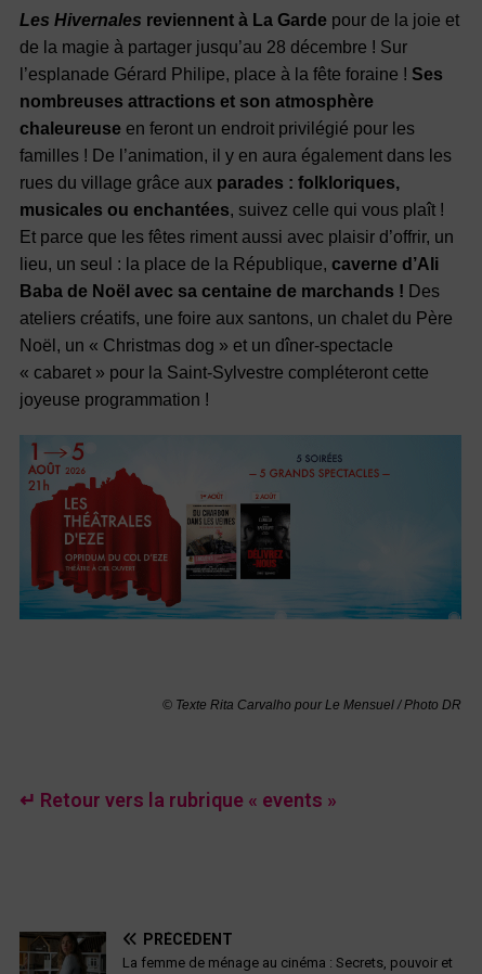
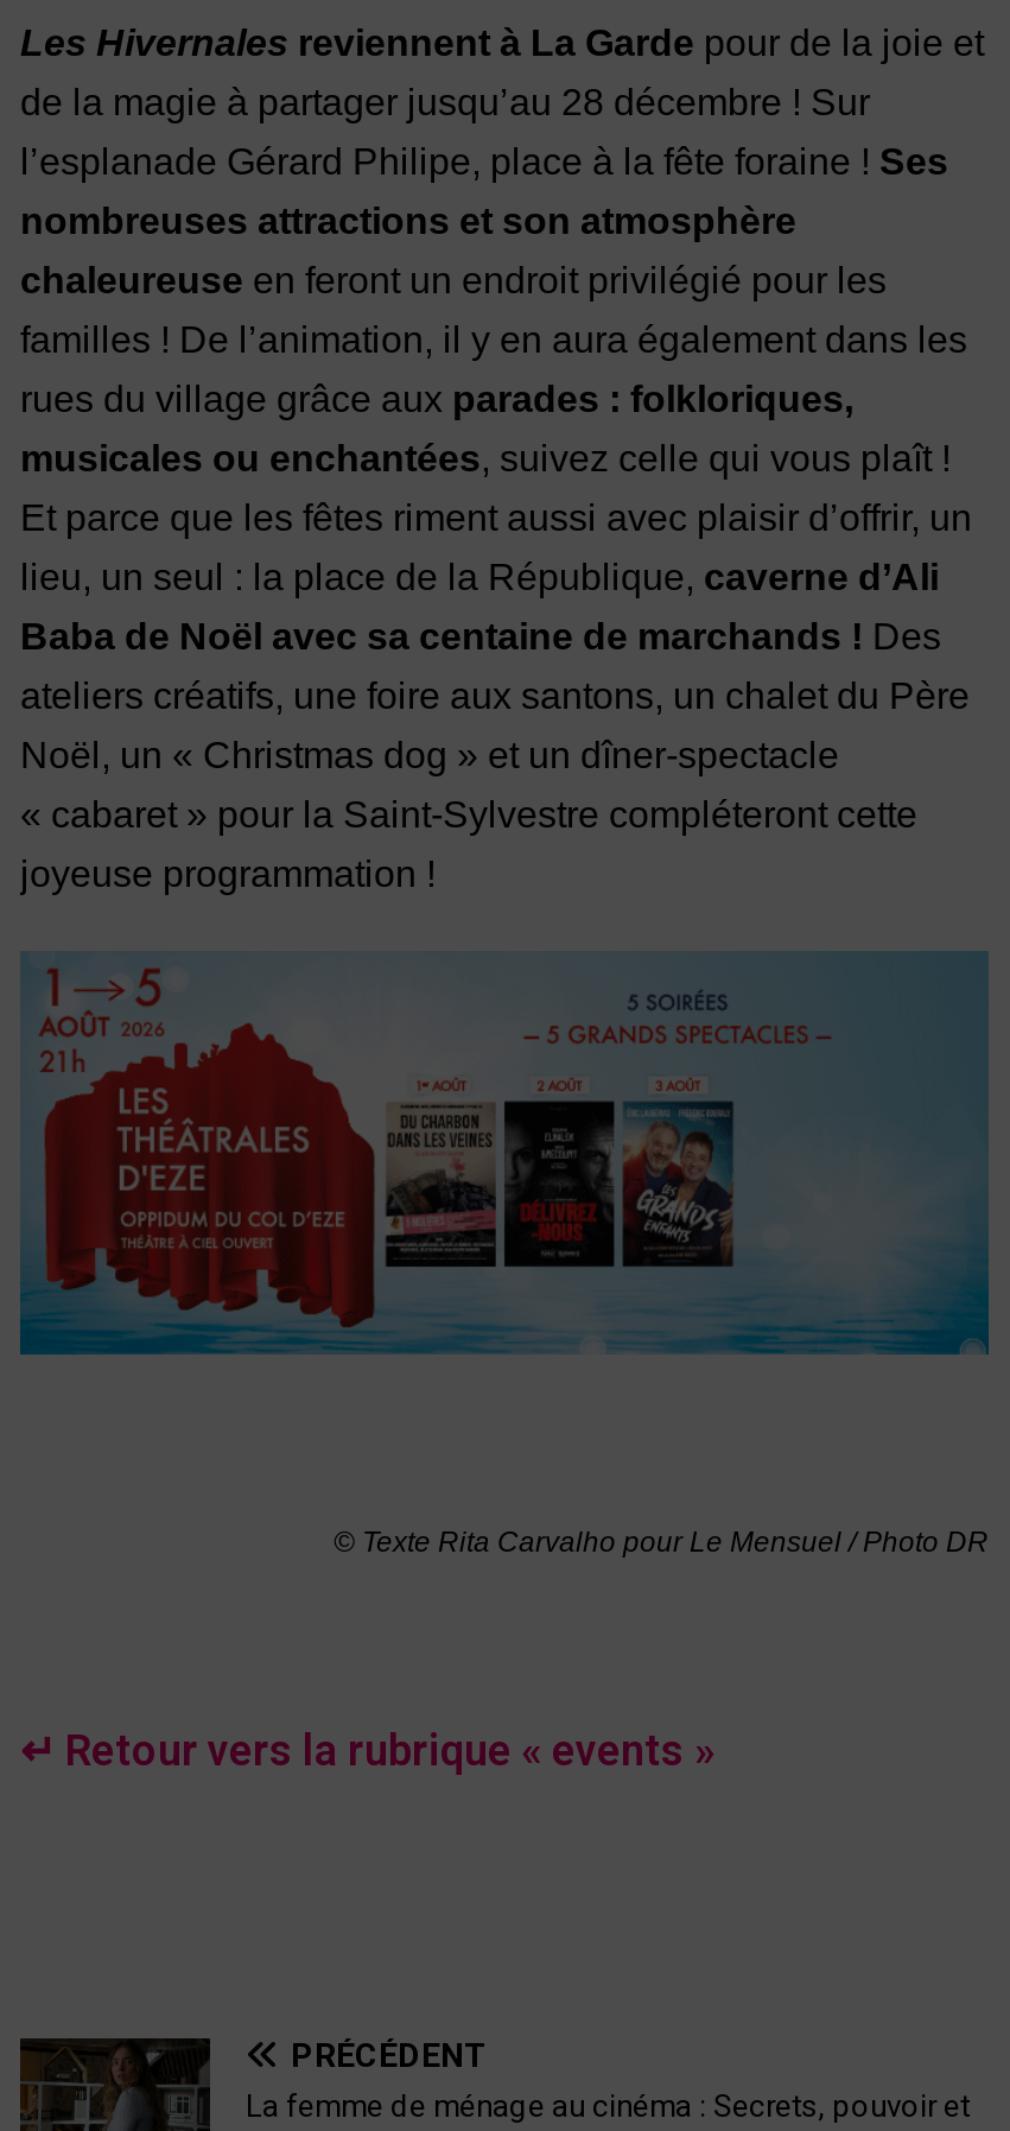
+ [image]
